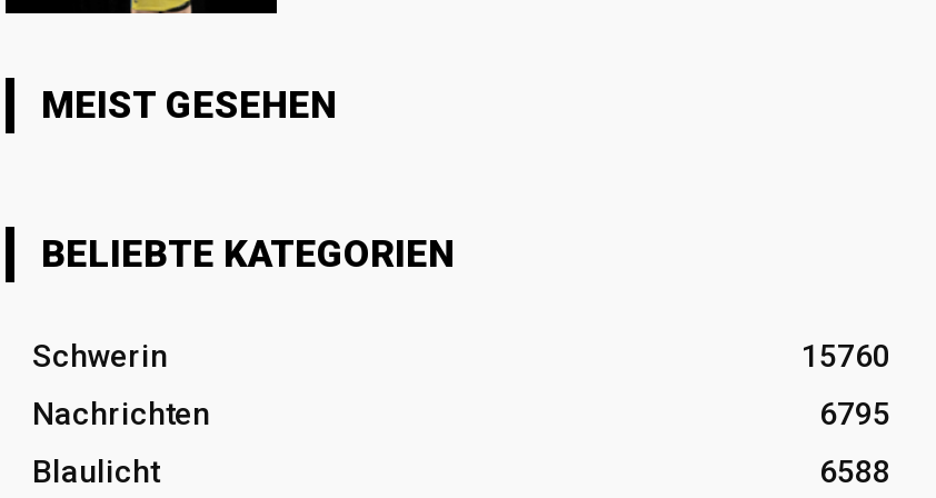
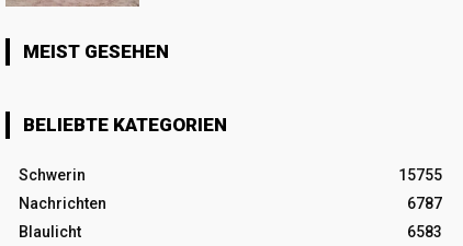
- 15760
+ 15755

- 6795
+ 6787

- 6588
+ 6583
